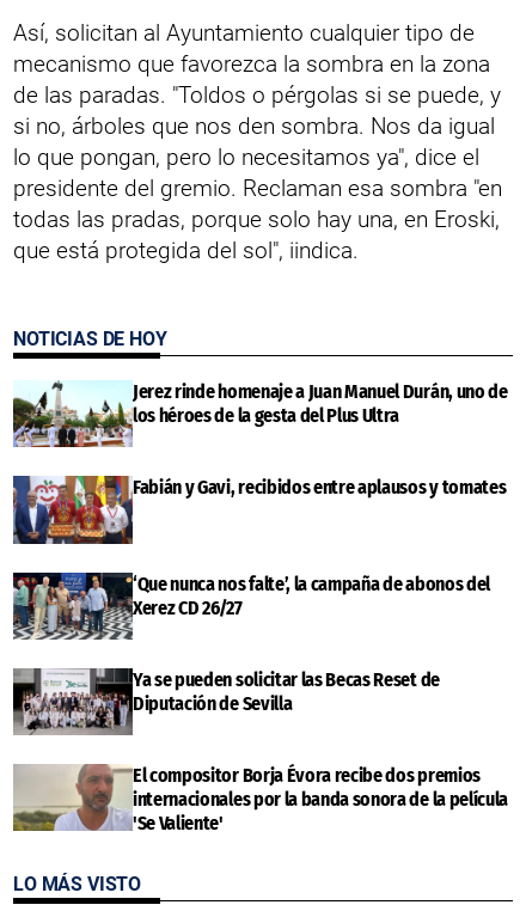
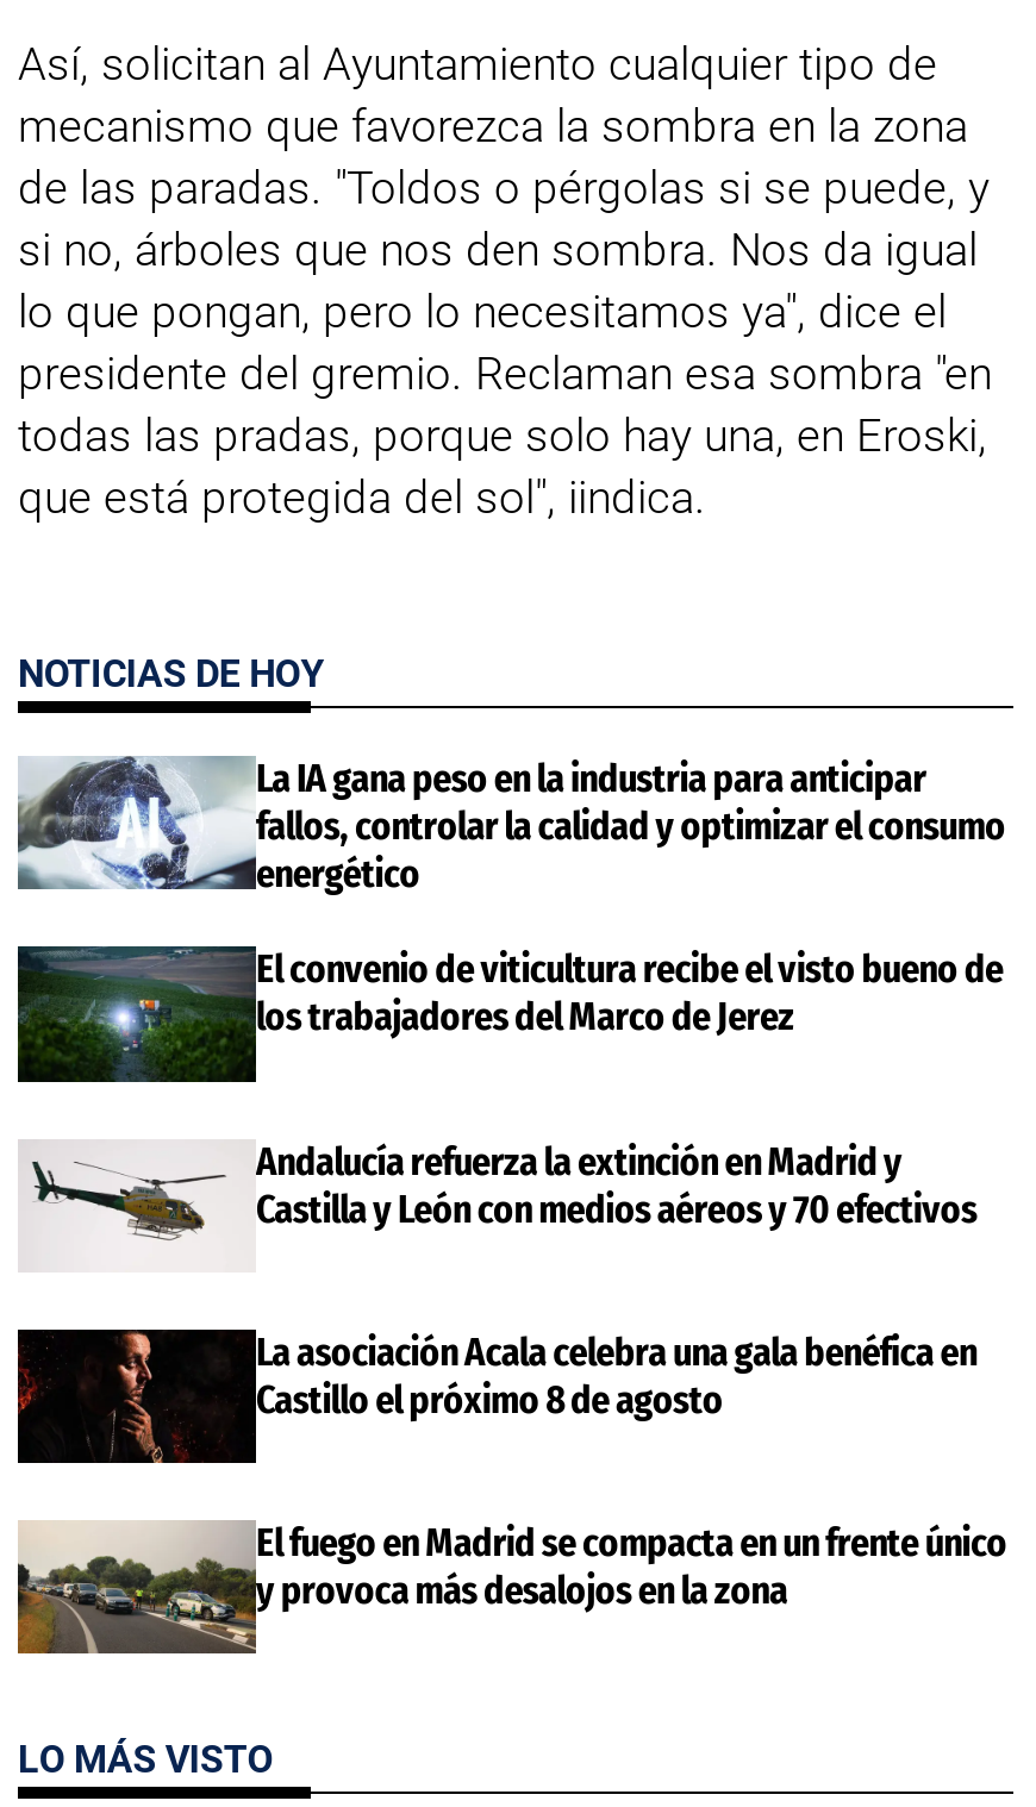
- [image]
- Jerez rinde homenaje a Juan Manuel Durán, uno de
- los héroes de la gesta del Plus Ultra
+ [image]
+ La IA gana peso en la industria para anticipar
+ fallos, controlar la calidad y optimizar el consumo
+ energético

- [image]
- Fabián y Gavi, recibidos entre aplausos y tomates
+ [image]
+ El convenio de viticultura recibe el visto bueno de
+ los trabajadores del Marco de Jerez

- [image]
- ‘Que nunca nos falte’, la campaña de abonos del
- Xerez CD 26/27
+ [image]
+ Andalucía refuerza la extinción en Madrid y
+ Castilla y León con medios aéreos y 70 efectivos

- [image]
- Ya se pueden solicitar las Becas Reset de
- Diputación de Sevilla
+ [image]
+ La asociación Acala celebra una gala benéfica en
+ Castillo el próximo 8 de agosto

- [image]
- El compositor Borja Évora recibe dos premios
- internacionales por la banda sonora de la película
- 'Se Valiente'
+ [image]
+ El fuego en Madrid se compacta en un frente único
+ y provoca más desalojos en la zona
